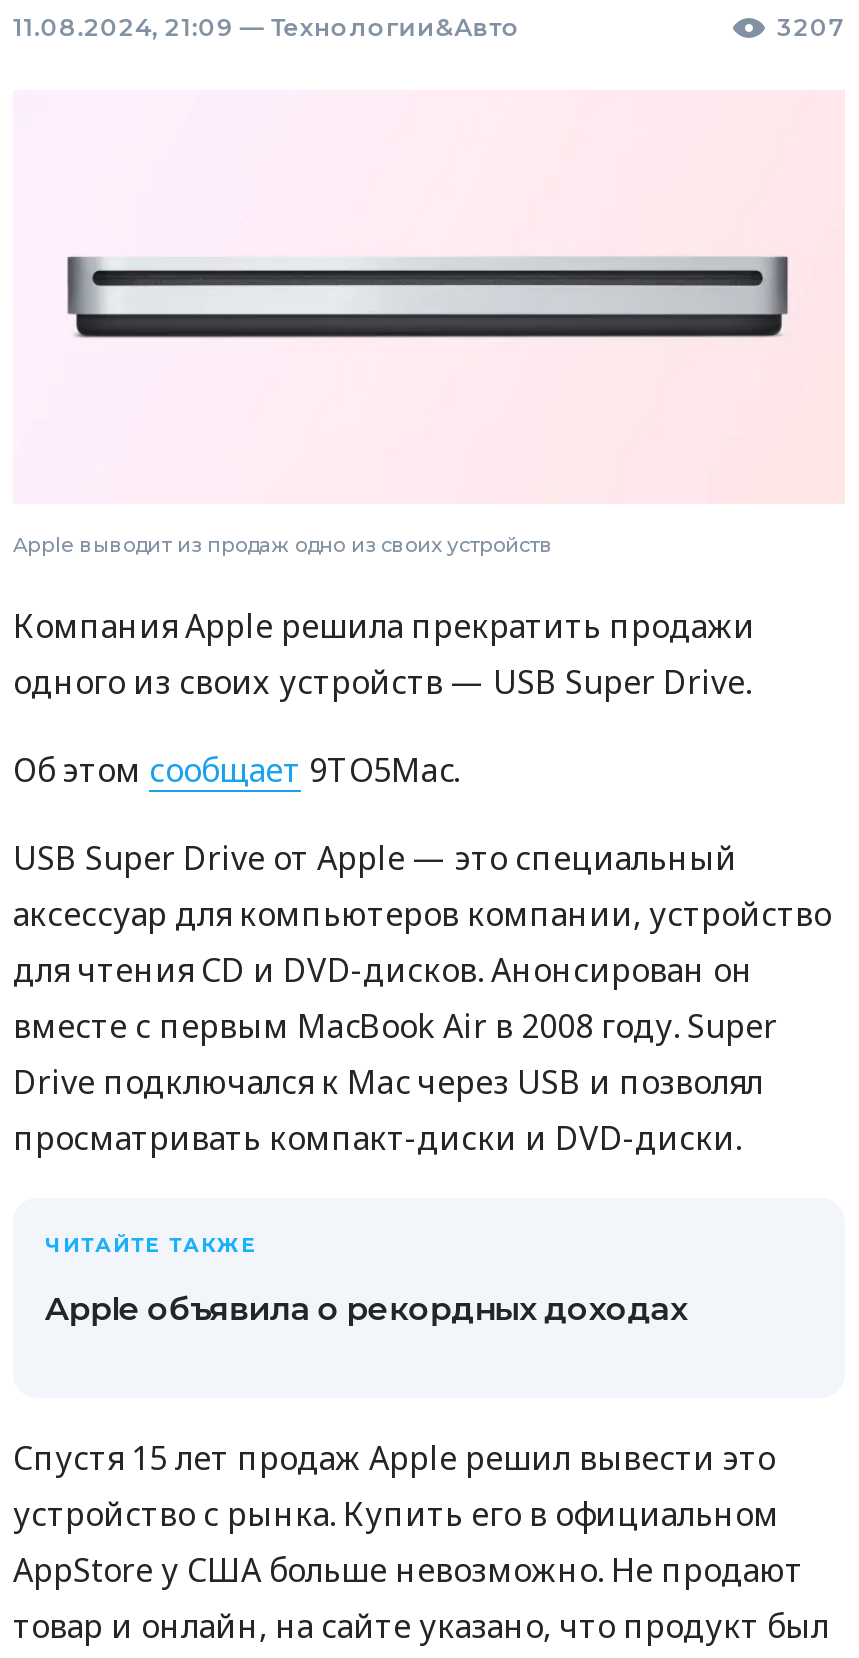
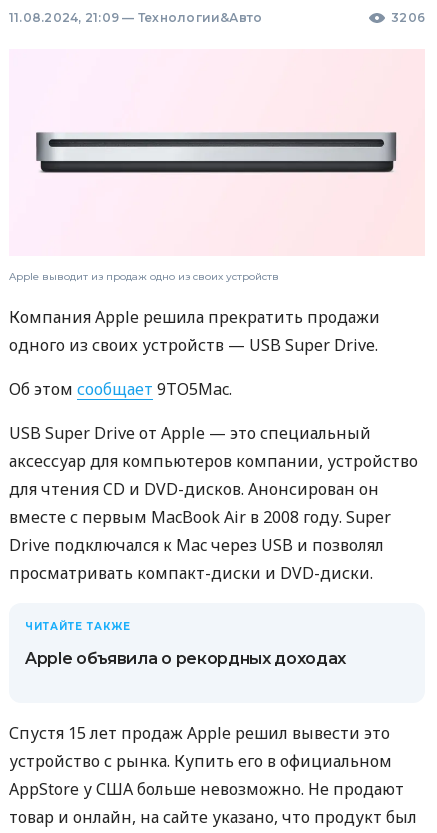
- 3207
+ 3206
